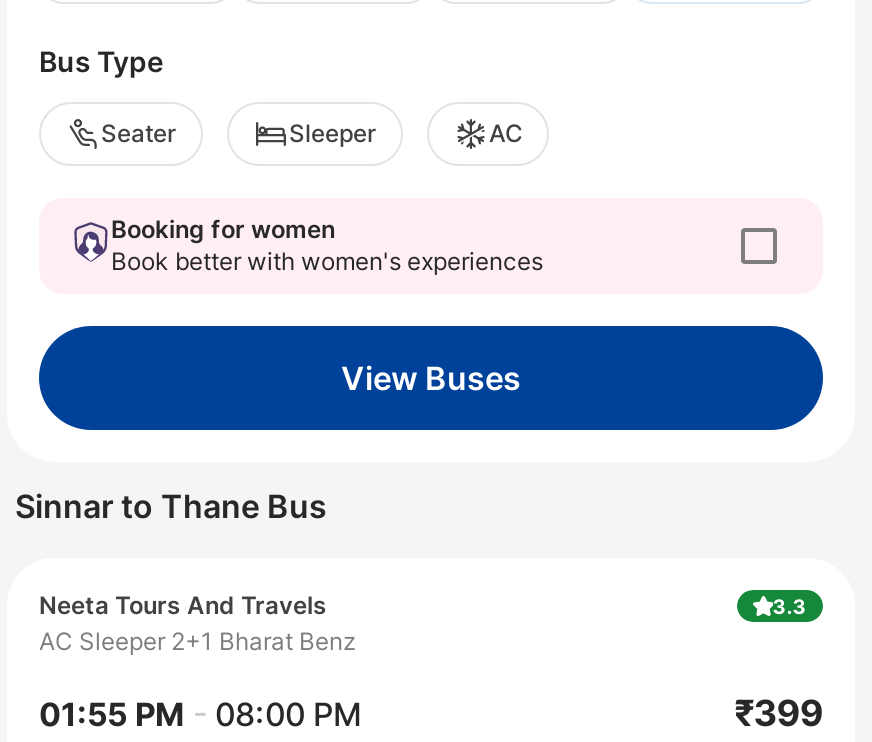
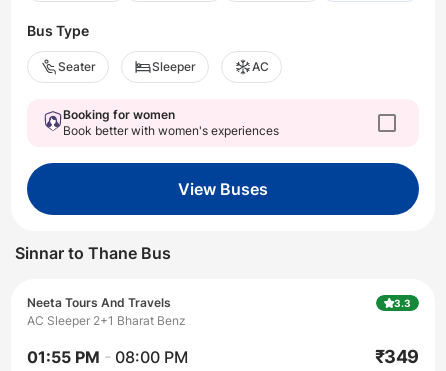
- ₹399
+ ₹349
